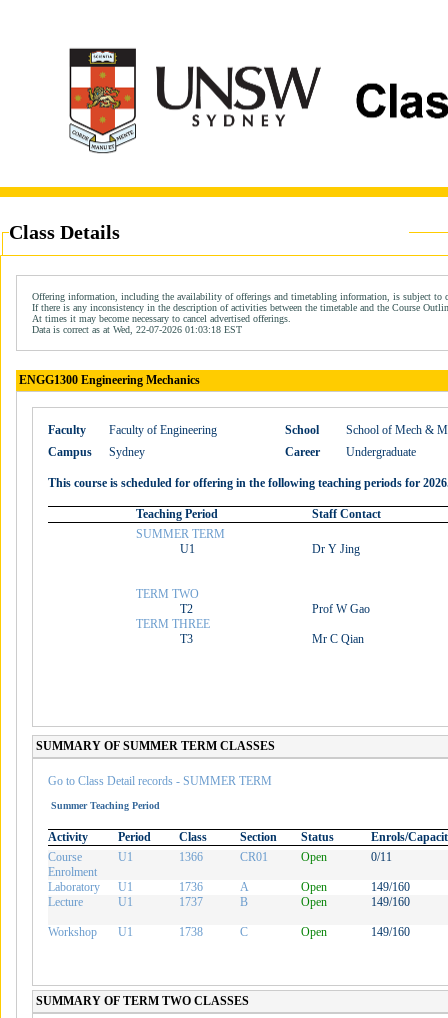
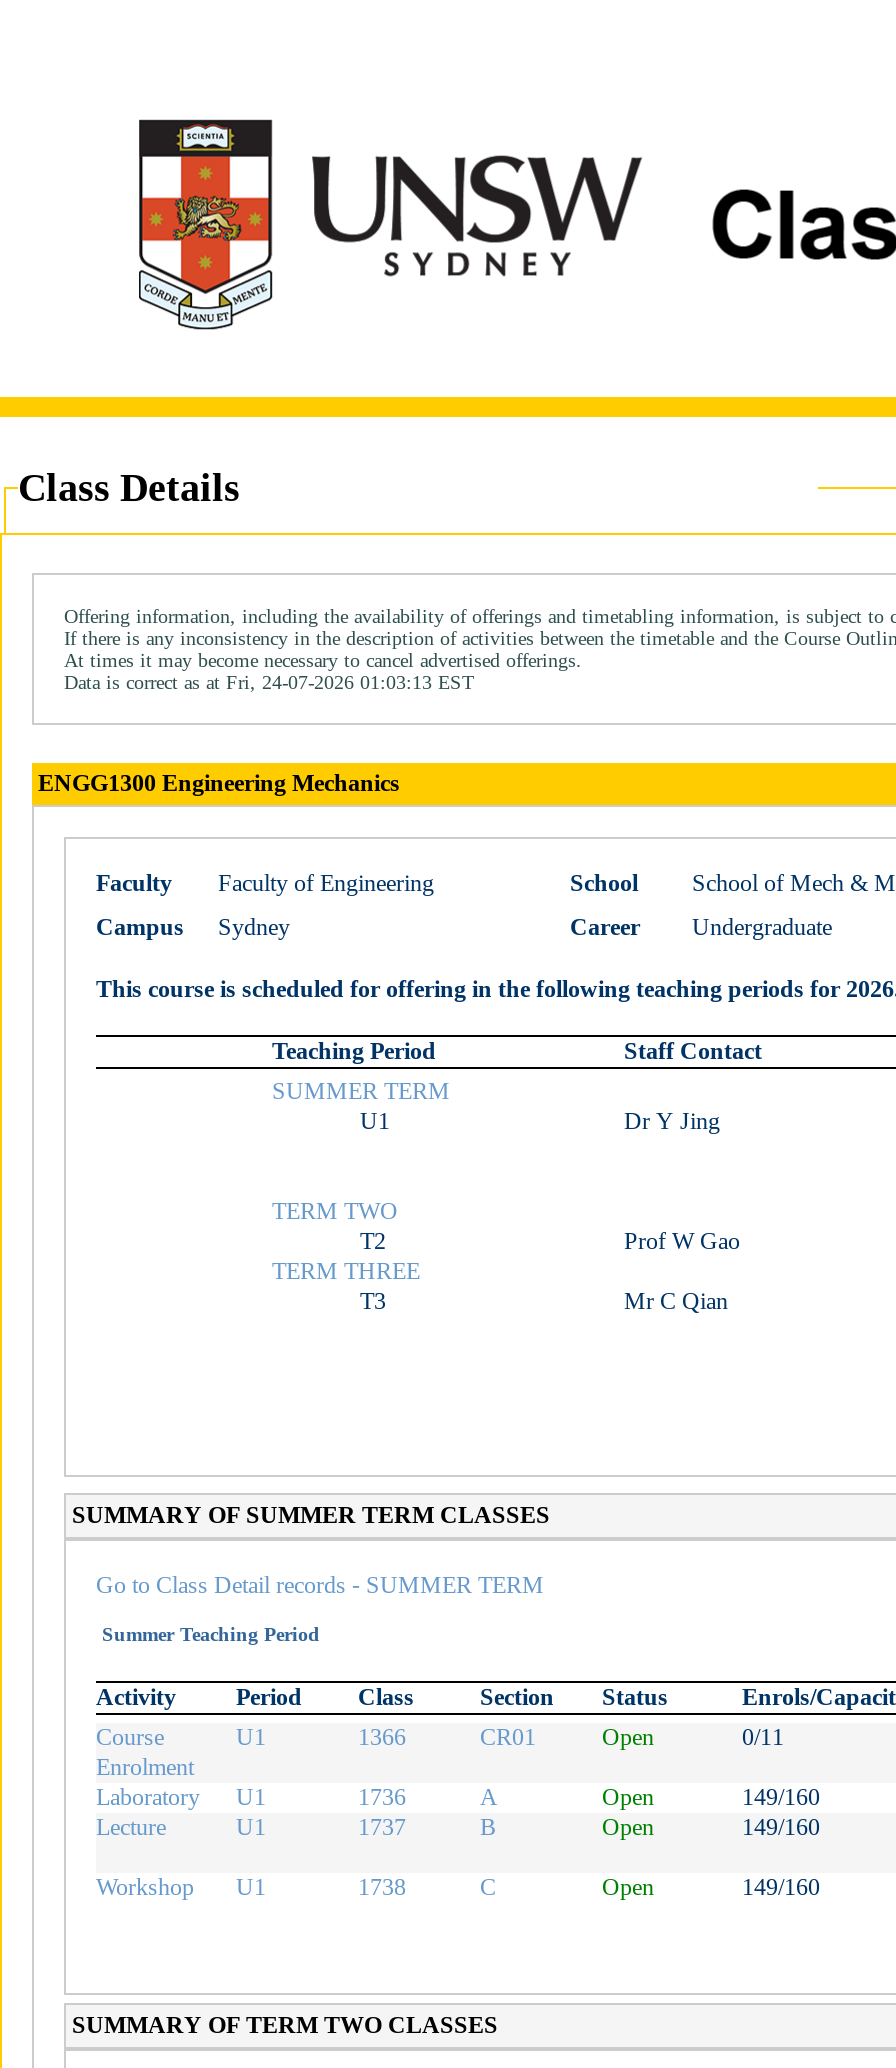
- Data is correct as at Wed, 22-07-2026 01:03:18 EST
+ Data is correct as at Fri, 24-07-2026 01:03:13 EST
